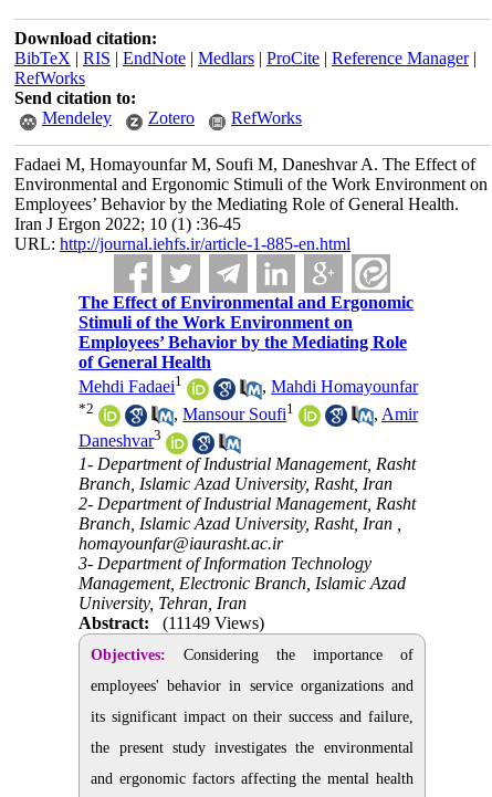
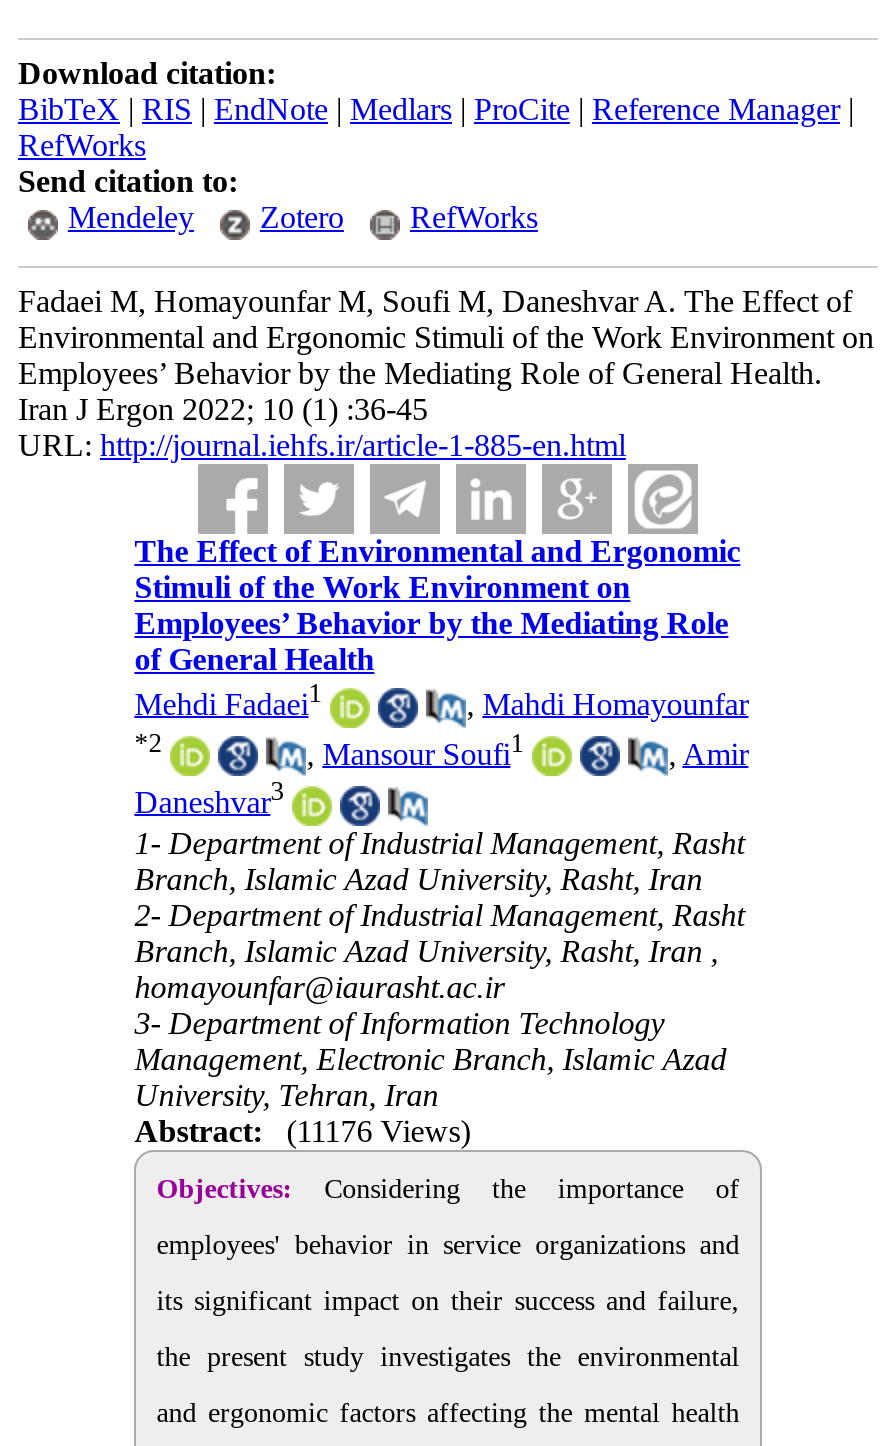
- Abstract: (11149 Views)
+ Abstract: (11176 Views)
